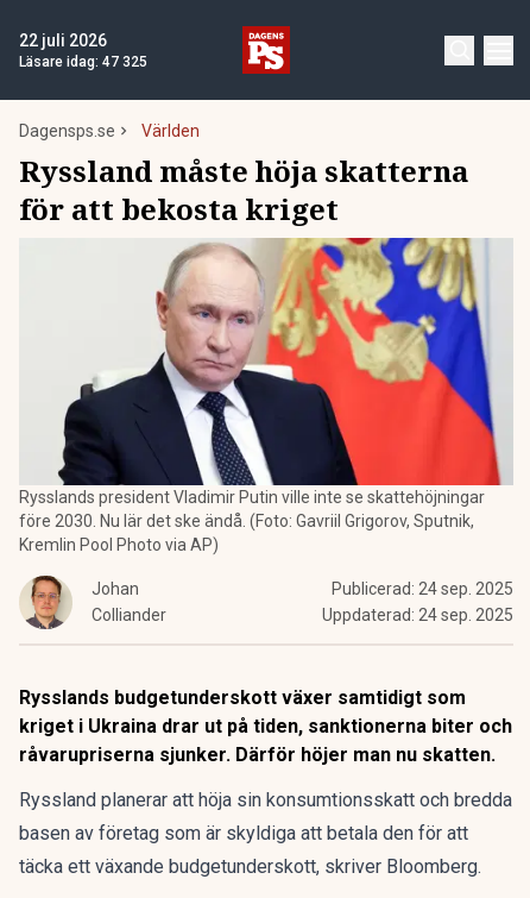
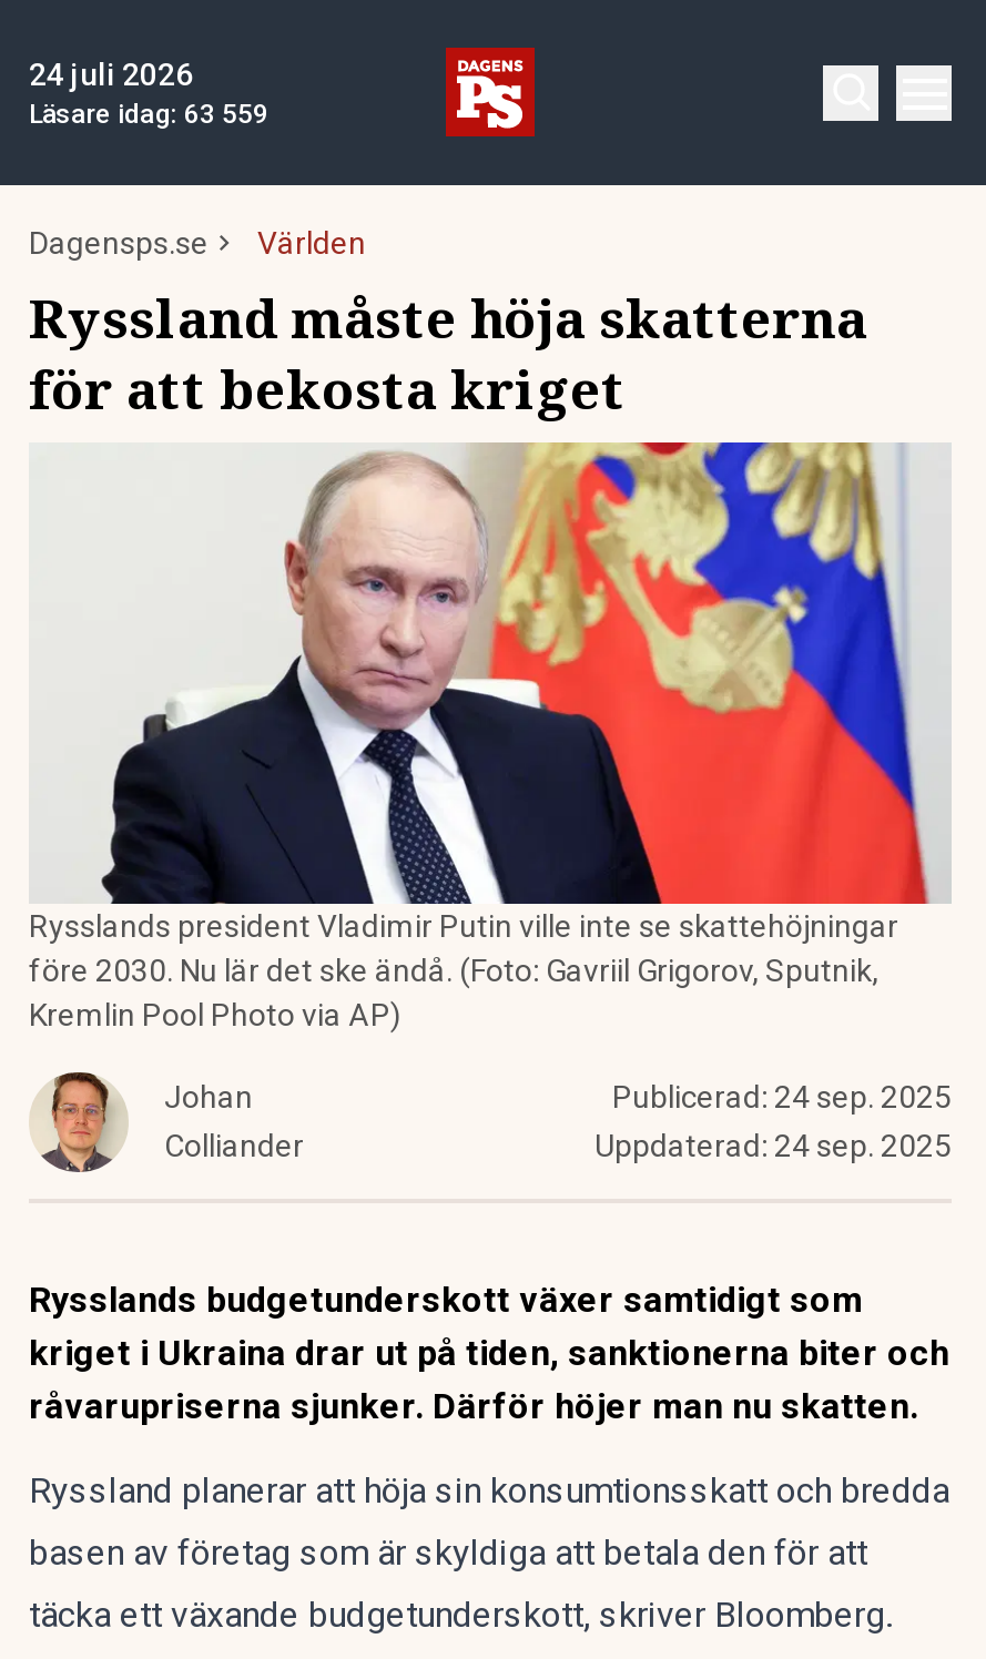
- 22 juli 2026
+ 24 juli 2026

- Läsare idag: 47 325
+ Läsare idag: 63 559
